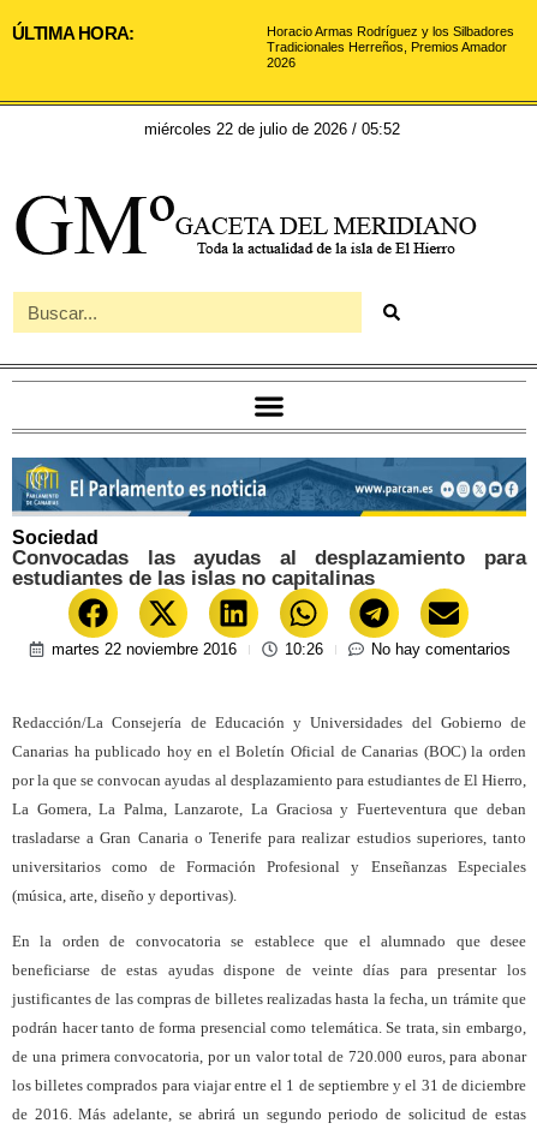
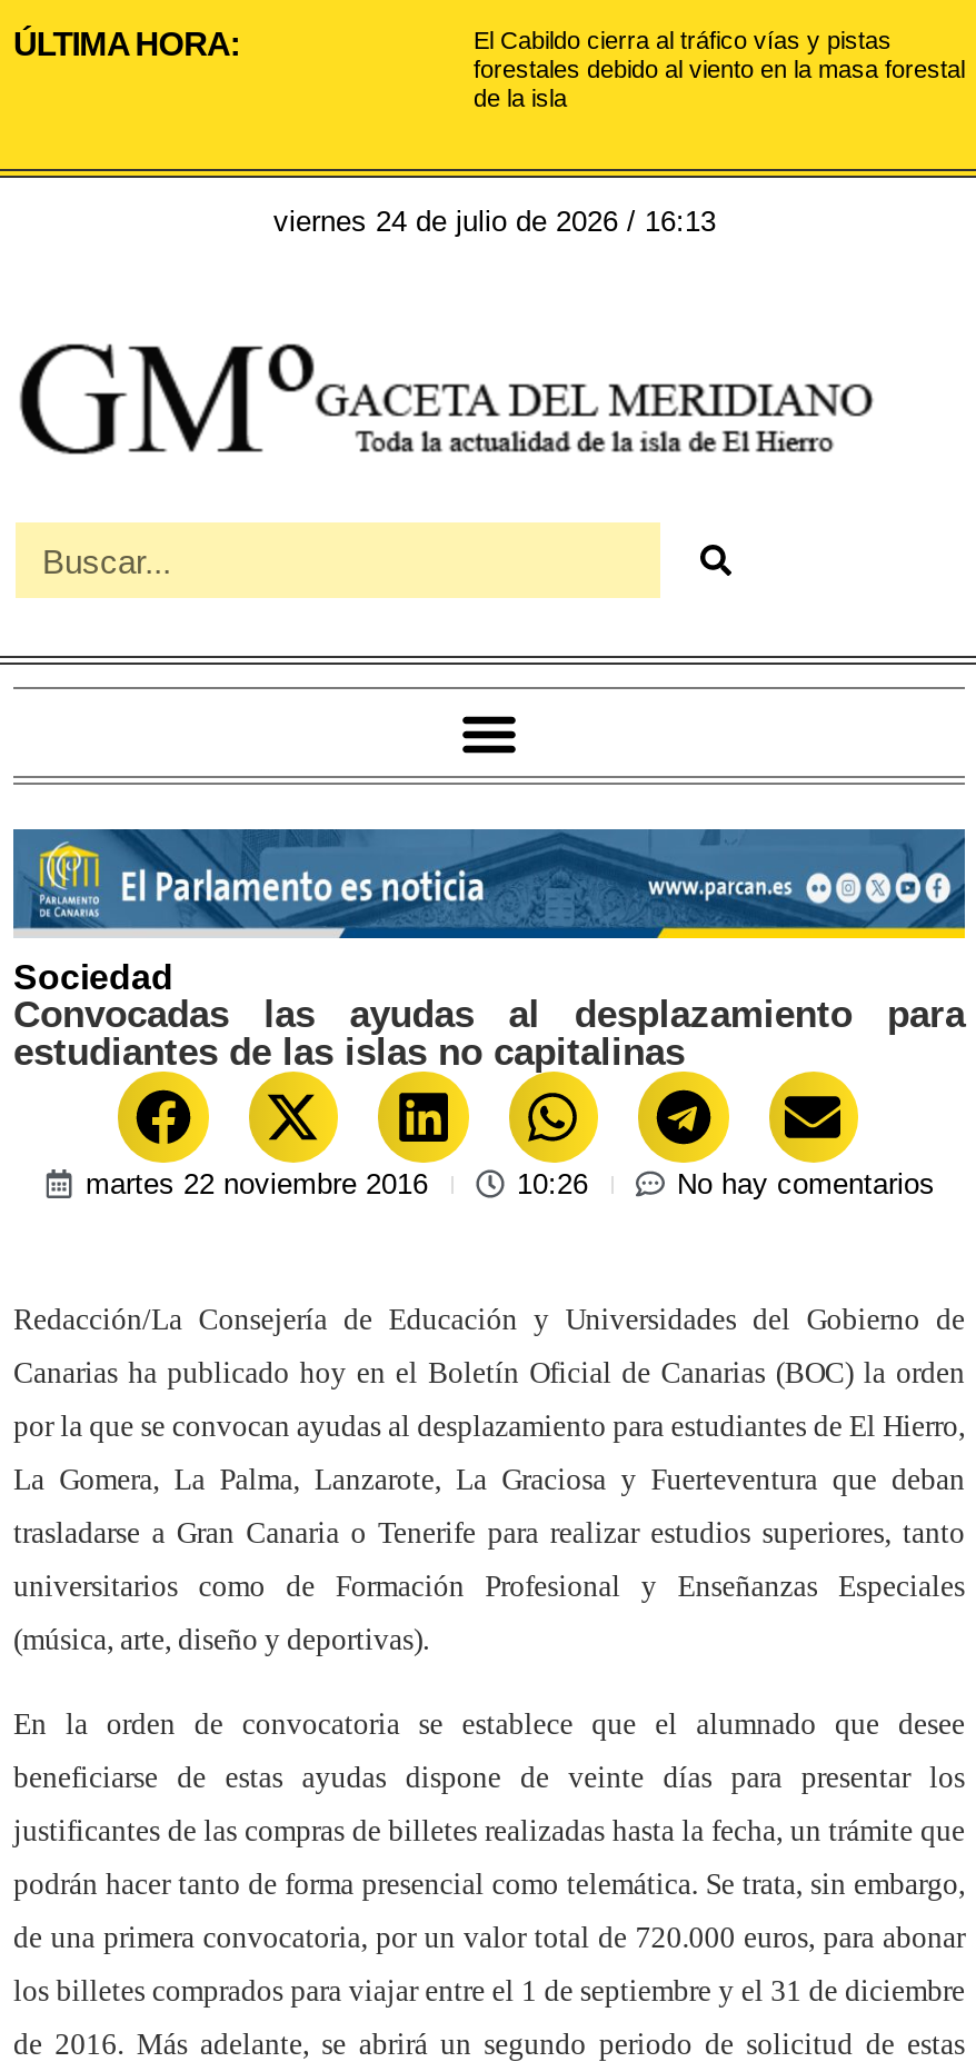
- Horacio Armas Rodríguez y los Silbadores
- Tradicionales Herreños, Premios Amador
- 2026
+ El Cabildo cierra al tráfico vías y pistas
+ forestales debido al viento en la masa forestal
+ de la isla

- miércoles 22 de julio de 2026 / 05:52
+ viernes 24 de julio de 2026 / 16:13
